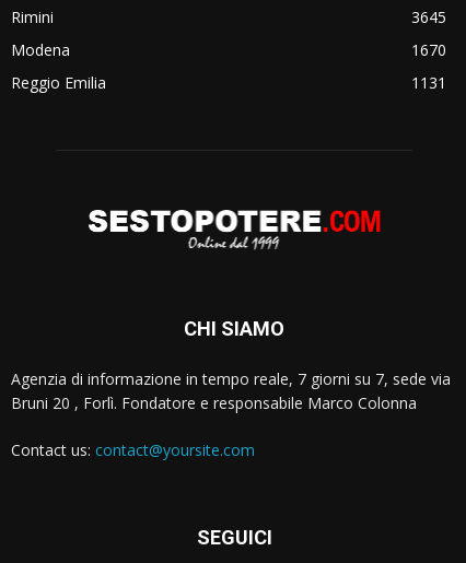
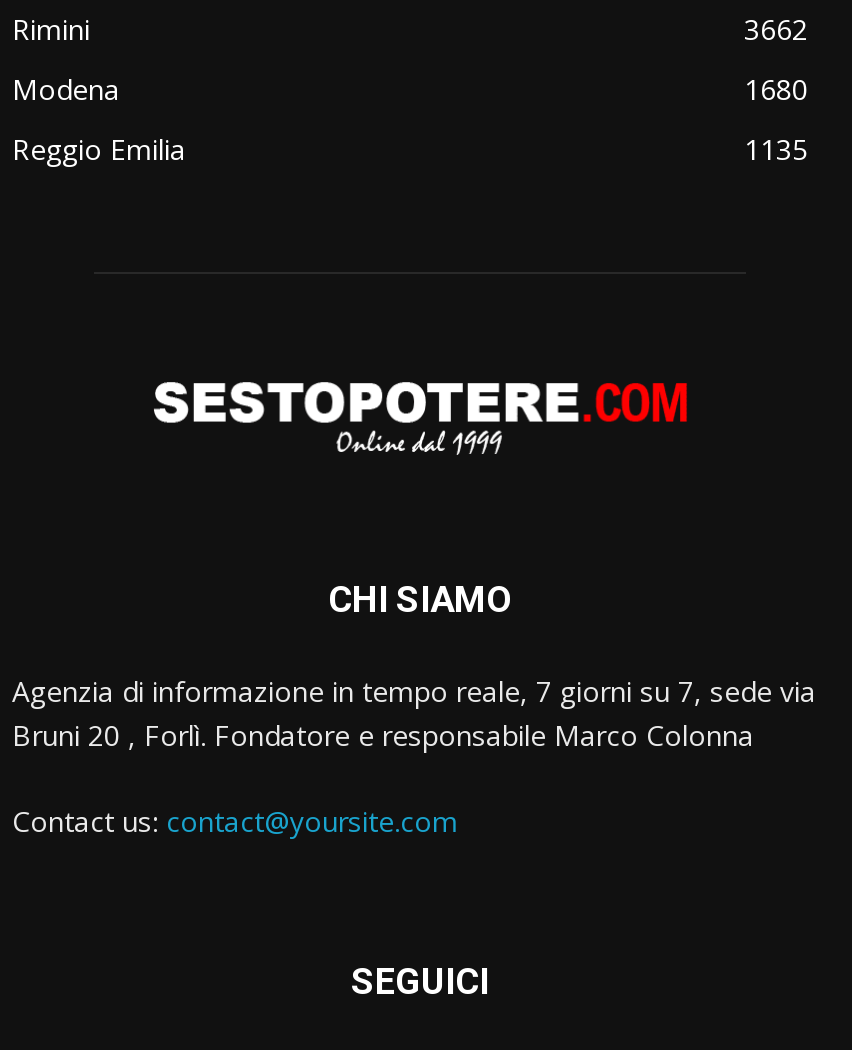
- 3645
+ 3662

- 1670
+ 1680

- 1131
+ 1135
